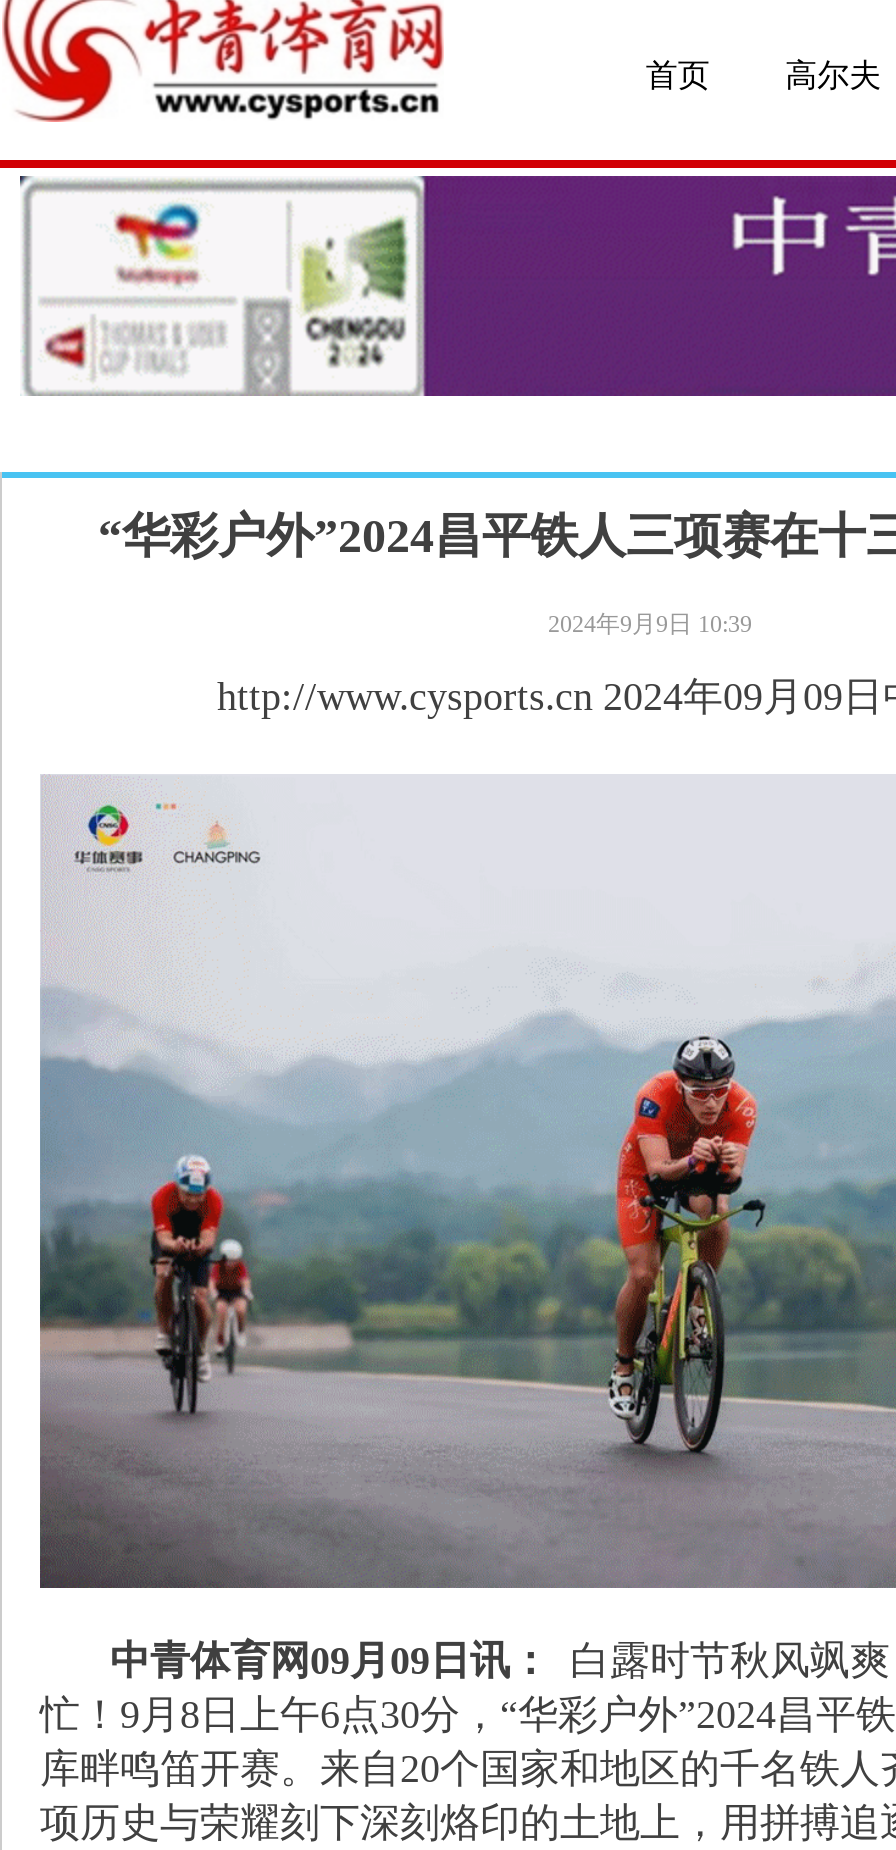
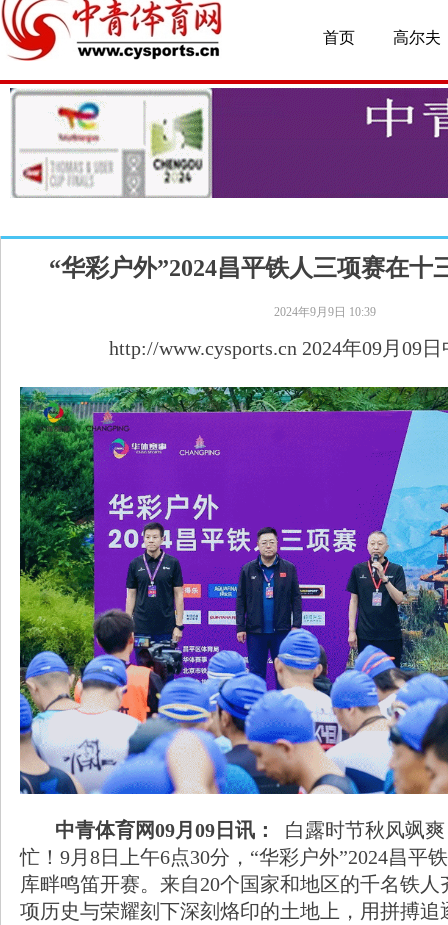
- [image]
+ [image]
